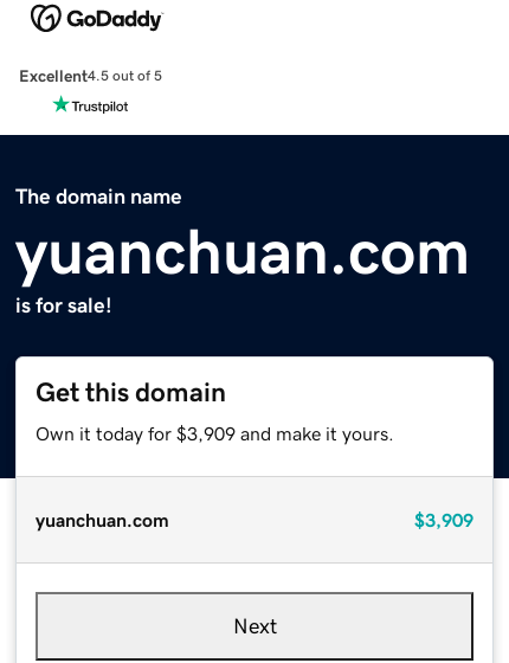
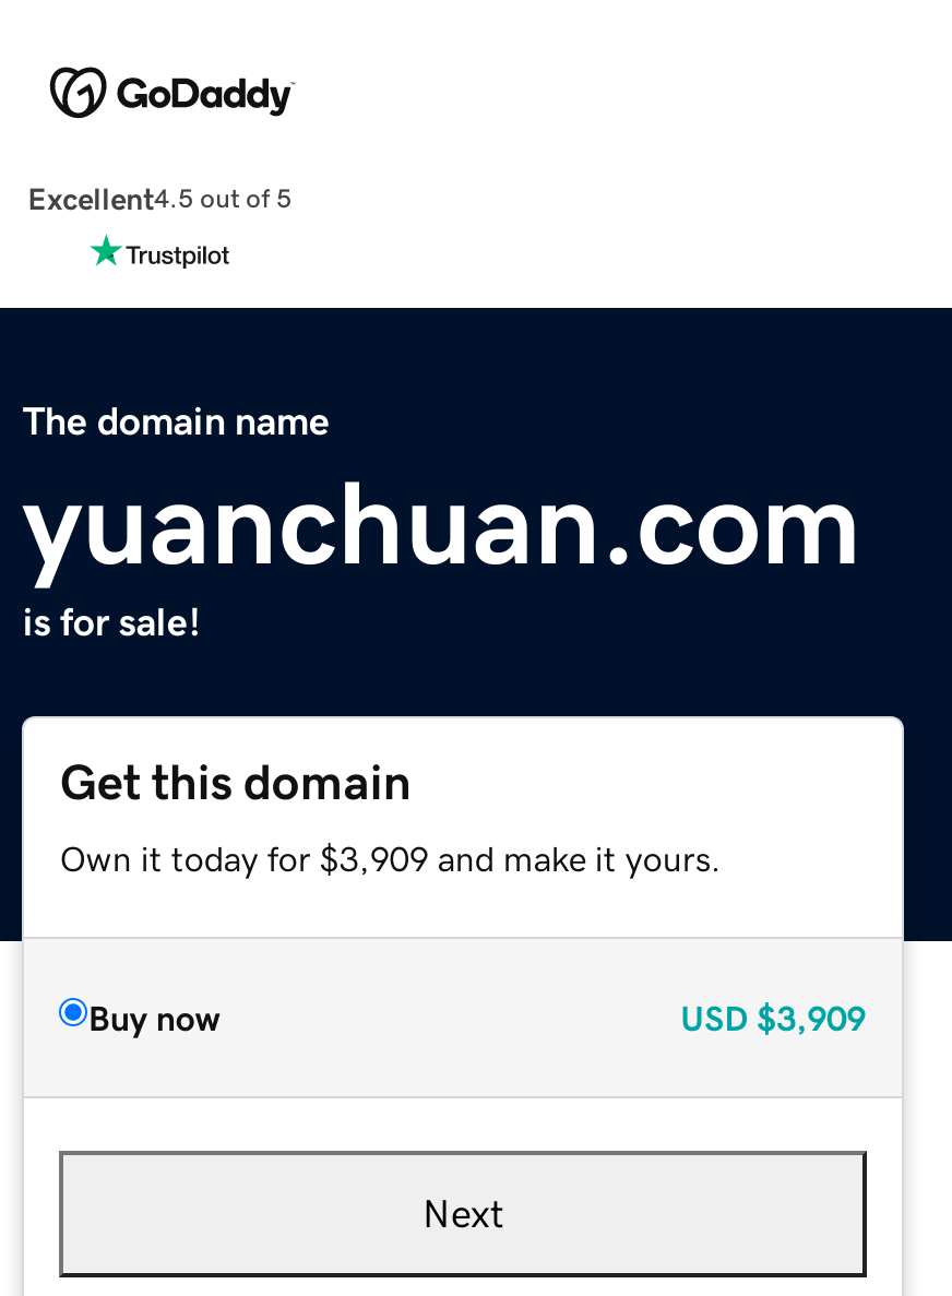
- yuanchuan.com
- $3,909
+ Buy now
+ USD $3,909
